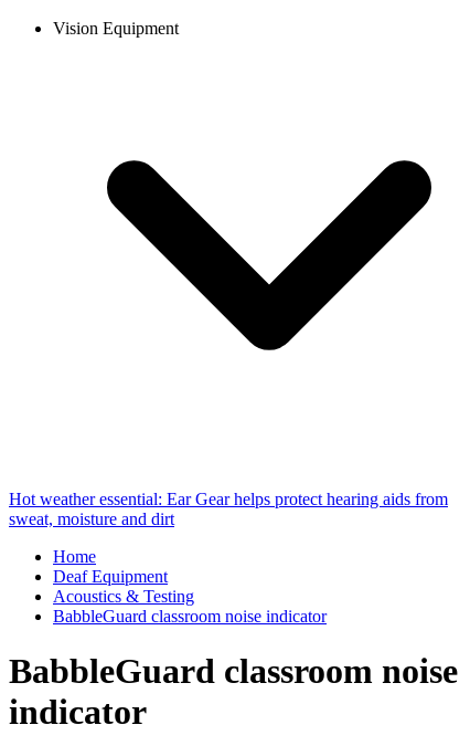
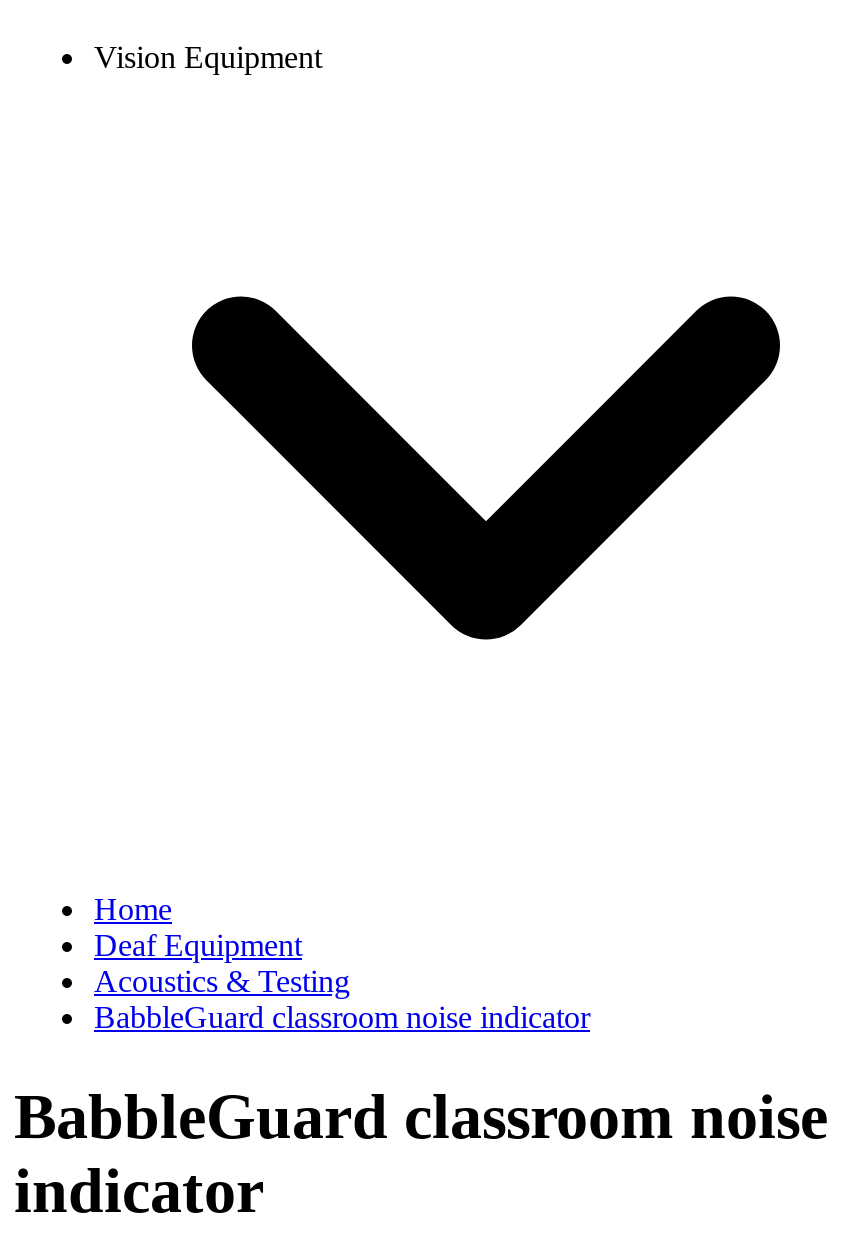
- Hot weather essential: Ear Gear helps protect hearing aids from
- sweat, moisture and dirt
